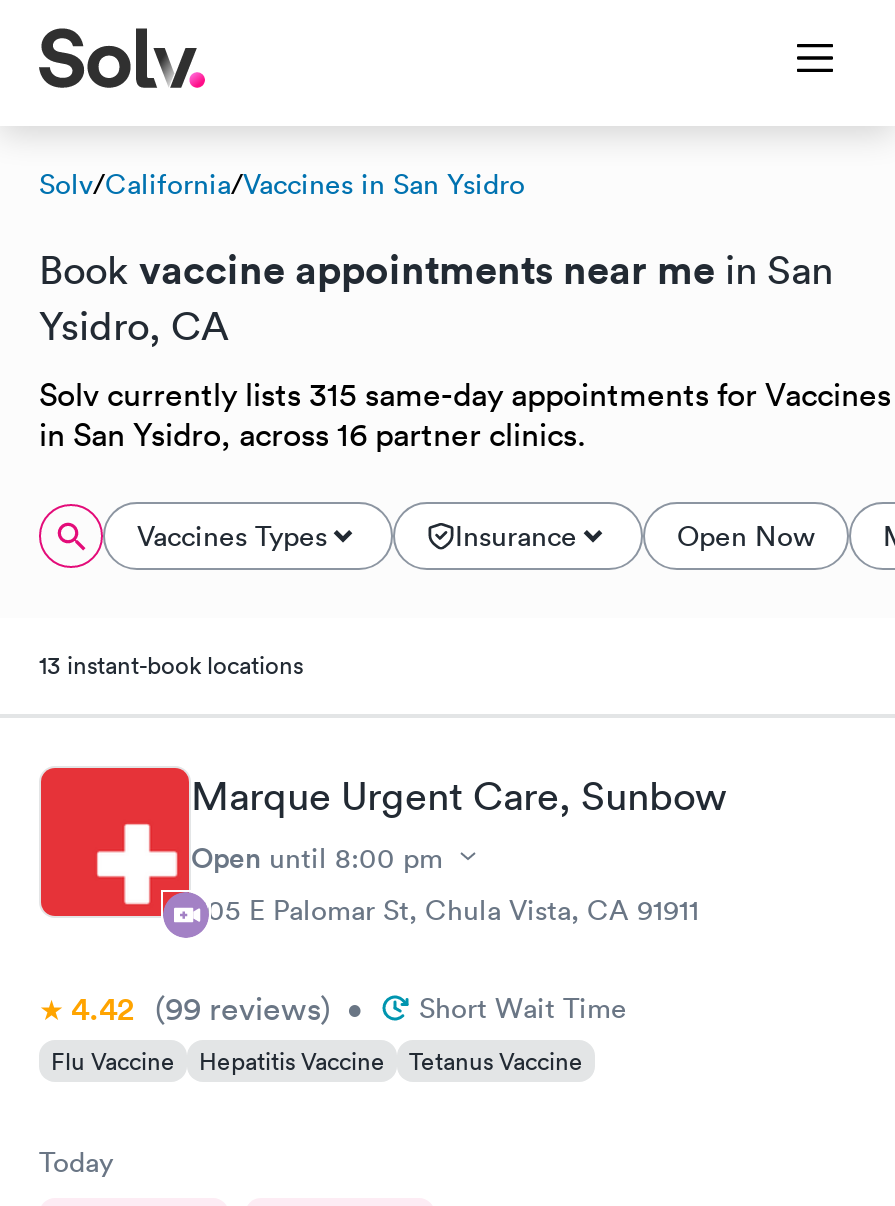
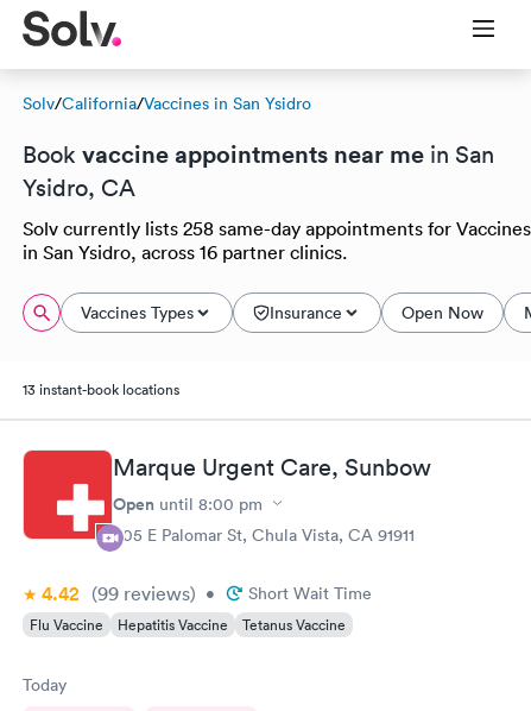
- Solv currently lists 315 same-day appointments for Vaccines
+ Solv currently lists 258 same-day appointments for Vaccines
